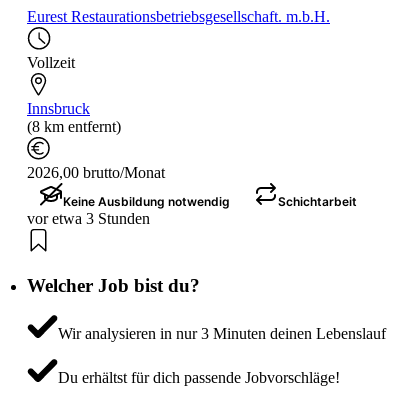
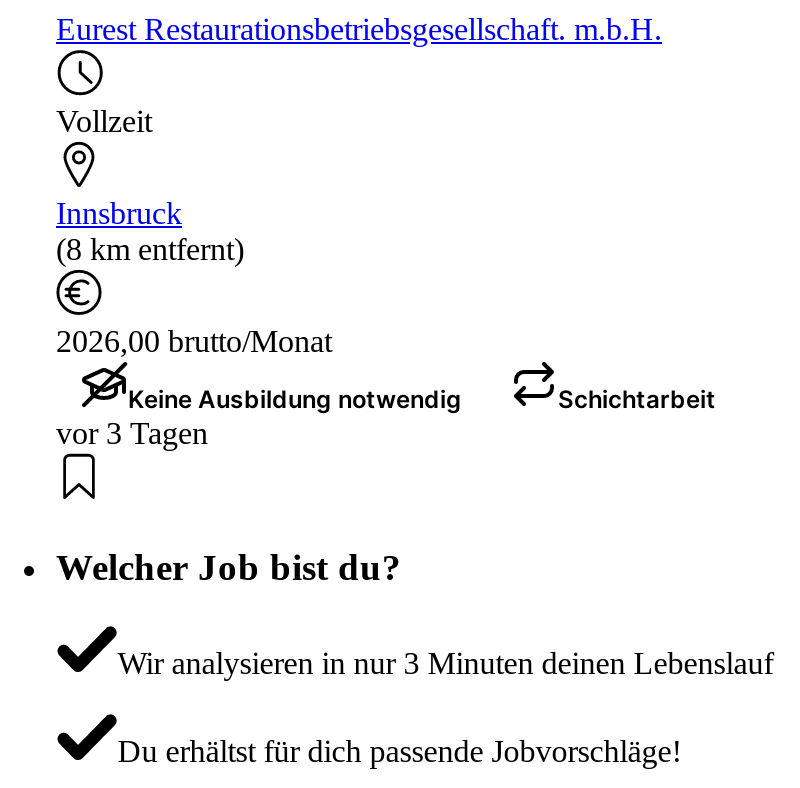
- vor etwa 3 Stunden
+ vor 3 Tagen
